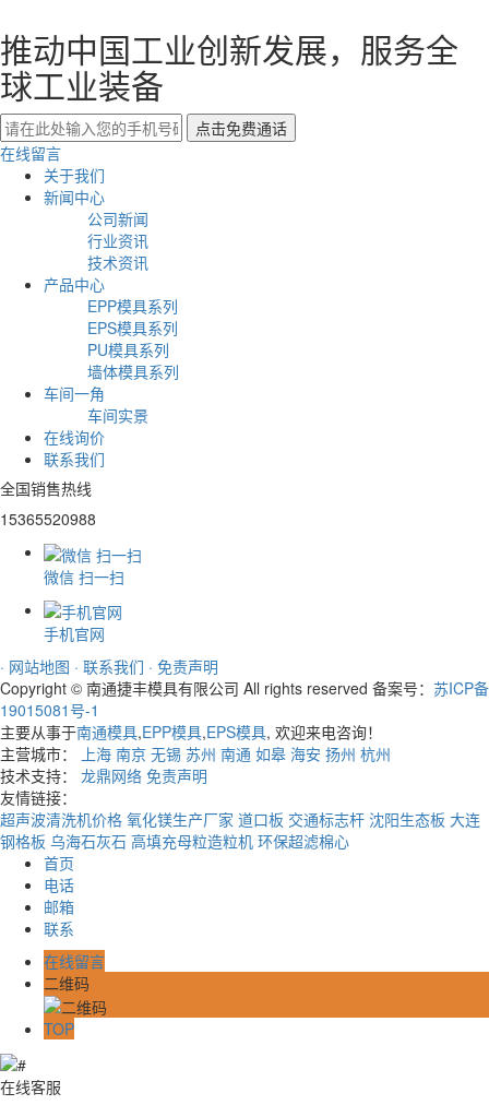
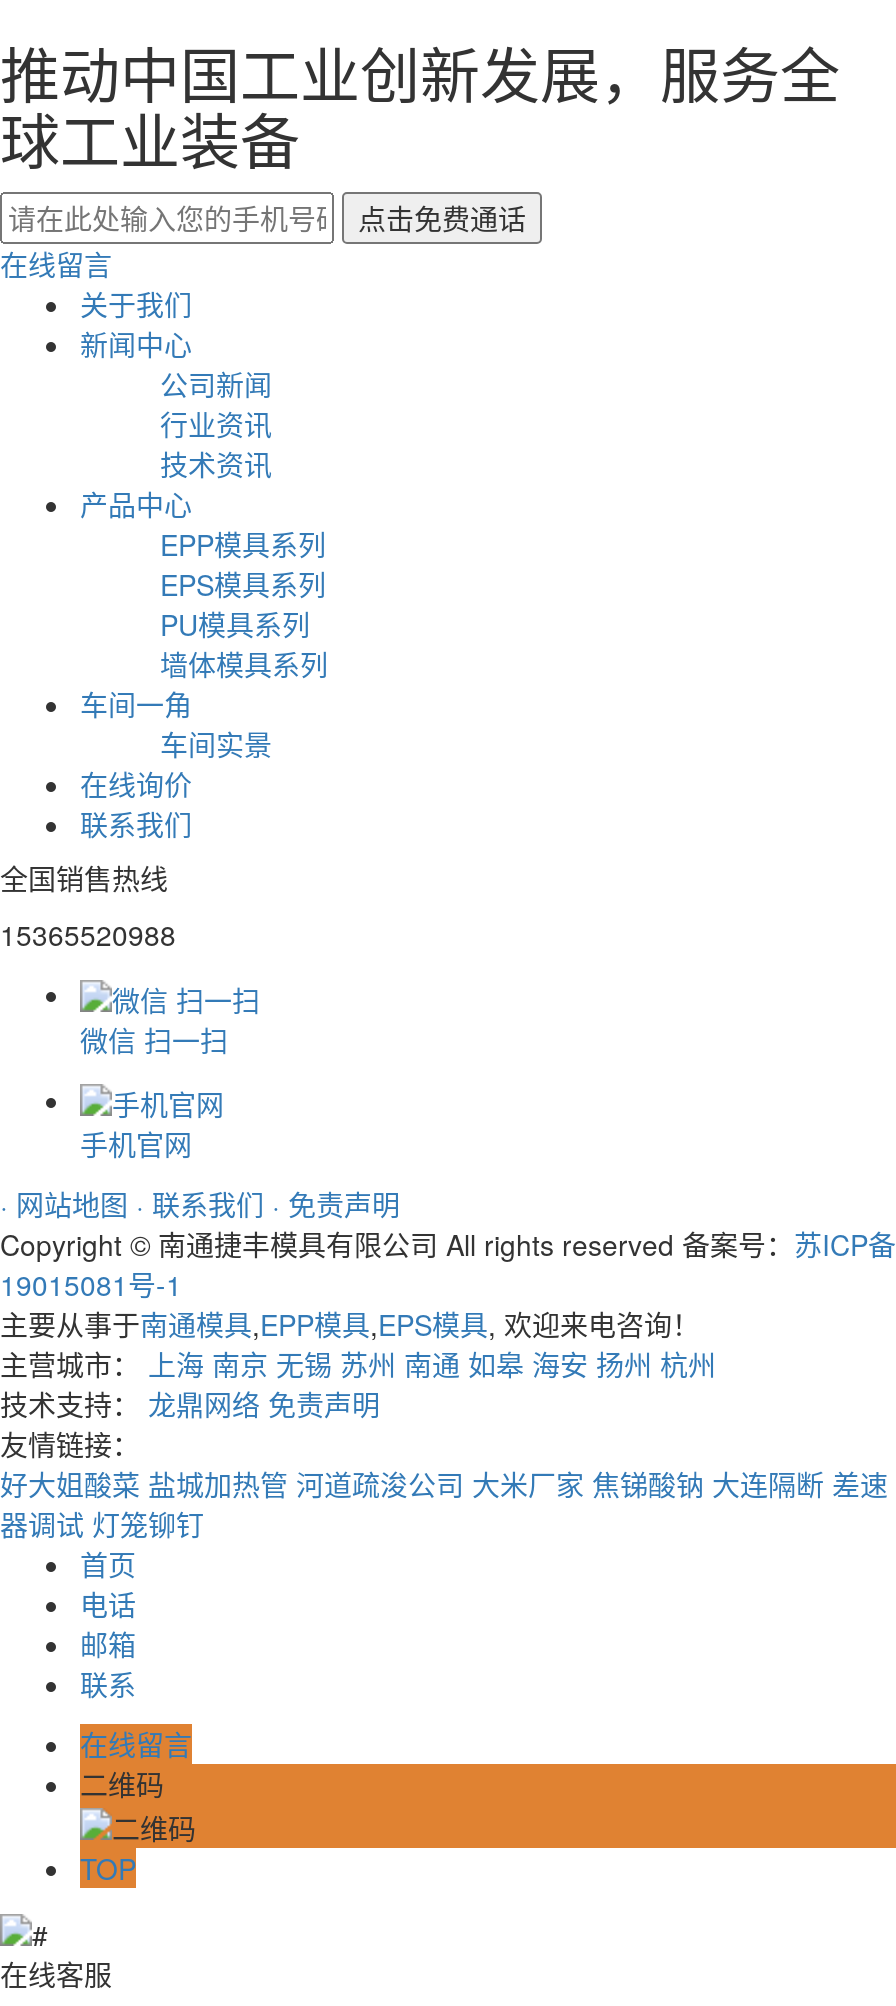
- 超声波清洗机价格 氧化镁生产厂家 道口板 交通标志杆 沈阳生态板 大连
- 钢格板 乌海石灰石 高填充母粒造粒机 环保超滤棉心
+ 好大姐酸菜 盐城加热管 河道疏浚公司 大米厂家 焦锑酸钠 大连隔断 差速
+ 器调试 灯笼铆钉
